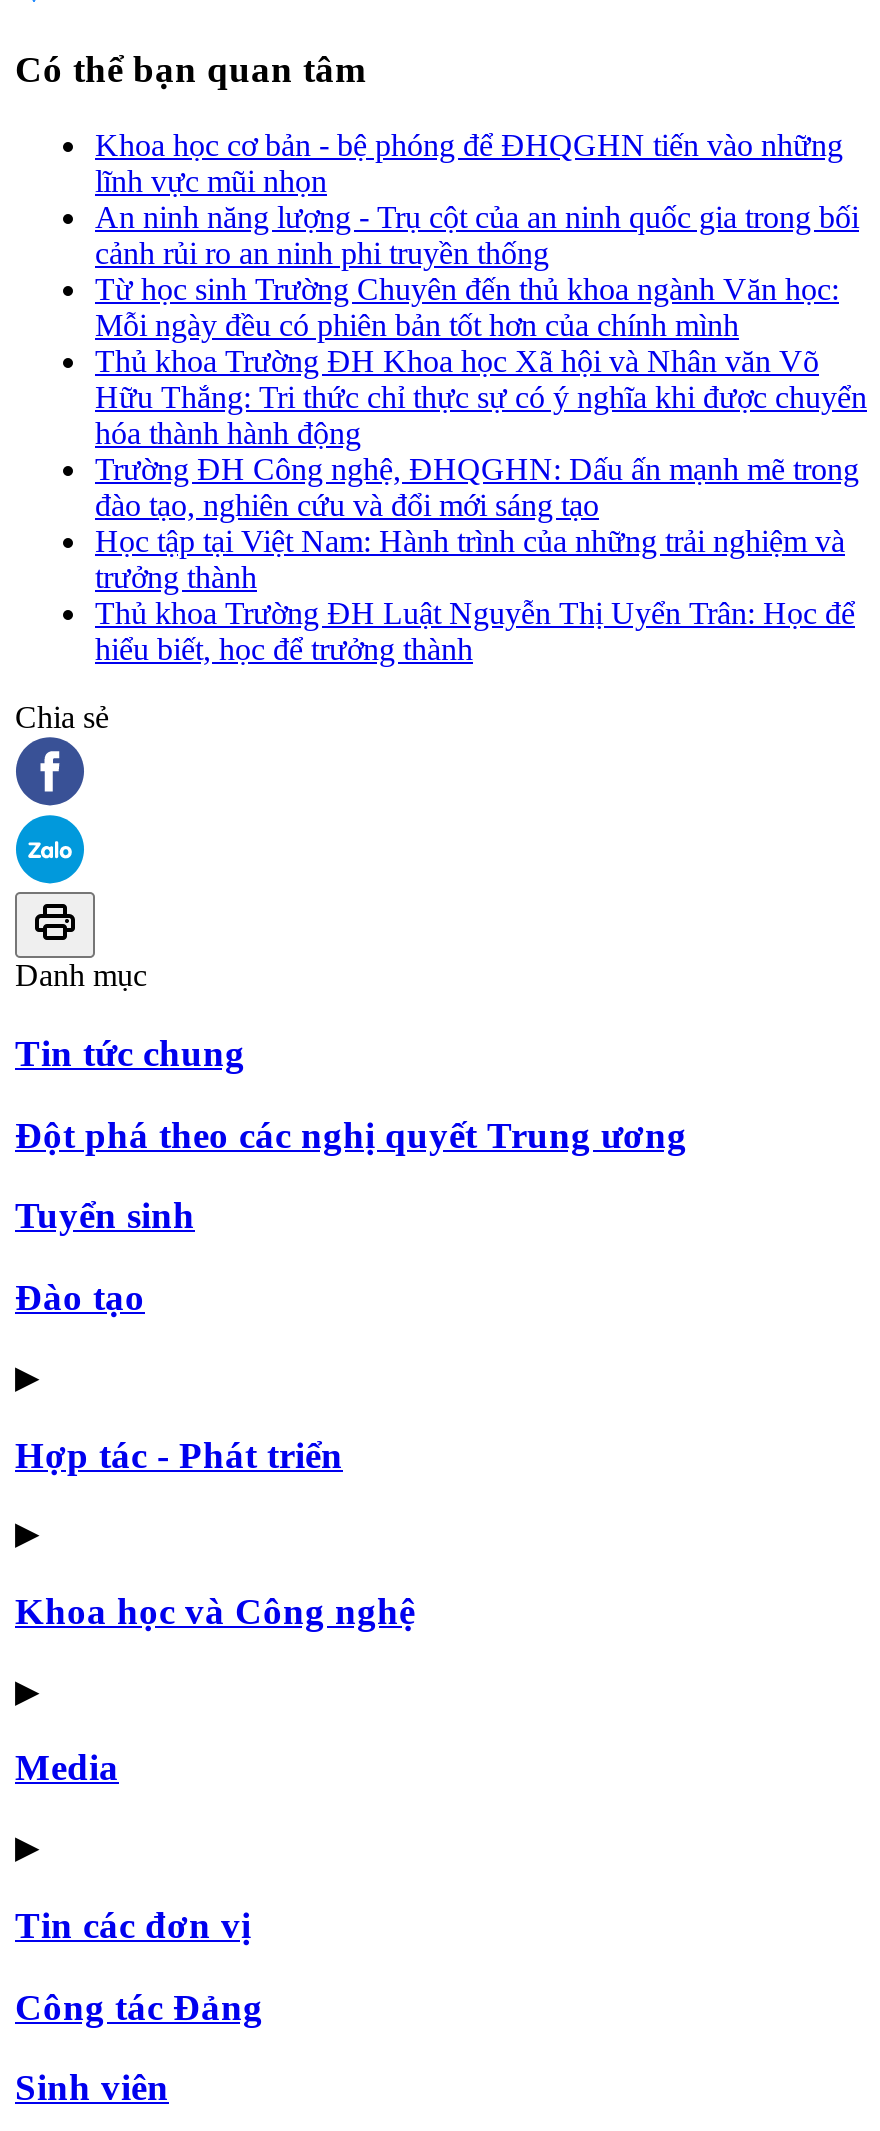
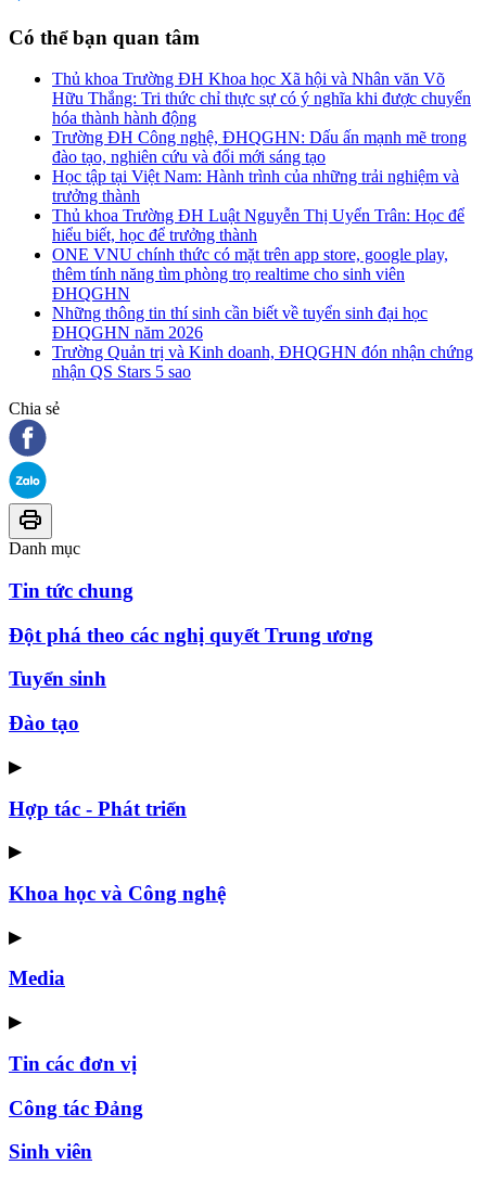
- Khoa học cơ bản - bệ phóng để ĐHQGHN tiến vào những
- lĩnh vực mũi nhọn
- An ninh năng lượng - Trụ cột của an ninh quốc gia trong bối
- cảnh rủi ro an ninh phi truyền thống
- Từ học sinh Trường Chuyên đến thủ khoa ngành Văn học:
- Mỗi ngày đều có phiên bản tốt hơn của chính mình

moved up: Thủ khoa Trường ĐH Khoa học Xã hội và Nhân văn Võ | Hữu Thắng: Tri thức chỉ thực sự có ý nghĩa khi được chuyển | hóa thành hành động | ... | Thủ khoa Trường ĐH Luật Nguyễn Thị Uyển Trân: Học để | hiểu biết, học để trưởng thành

+ ONE VNU chính thức có mặt trên app store, google play,
+ thêm tính năng tìm phòng trọ realtime cho sinh viên
+ ĐHQGHN
+ Những thông tin thí sinh cần biết về tuyển sinh đại học
+ ĐHQGHN năm 2026
+ Trường Quản trị và Kinh doanh, ĐHQGHN đón nhận chứng
+ nhận QS Stars 5 sao
